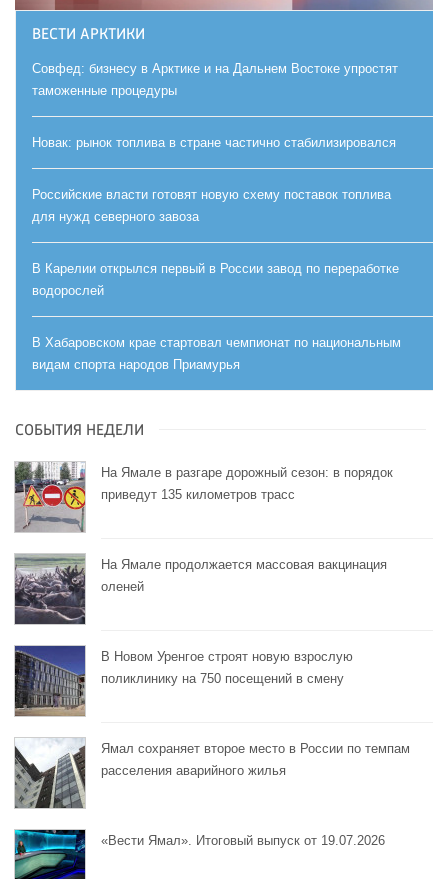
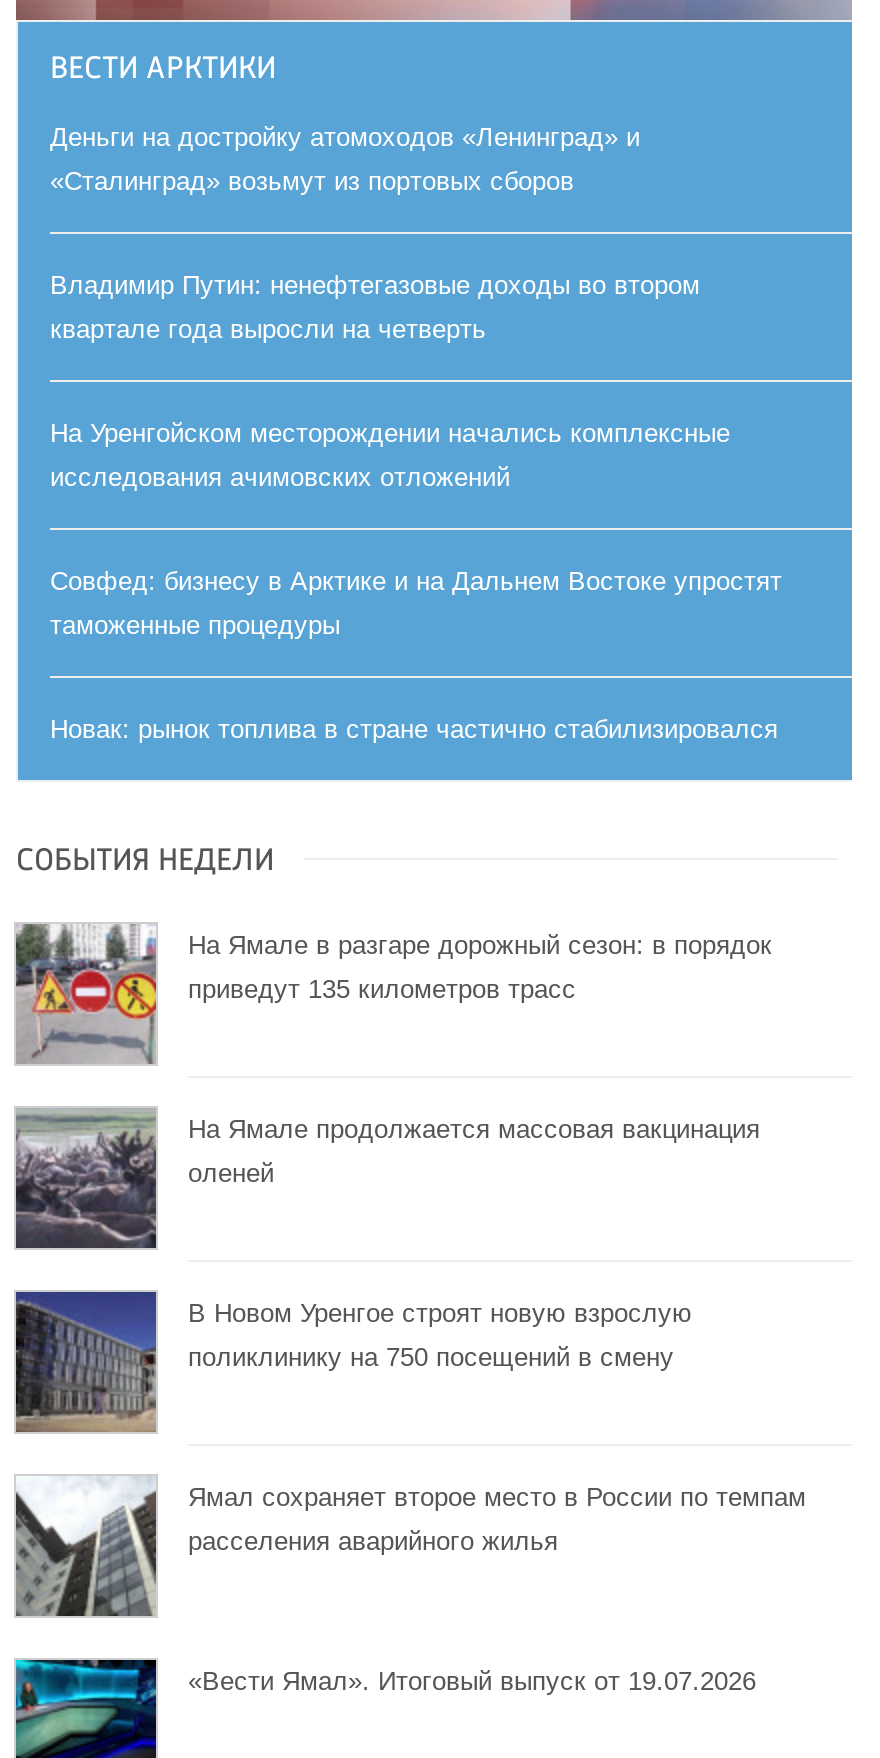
+ Деньги на достройку атомоходов «Ленинград» и
+ «Сталинград» возьмут из портовых сборов
+ Владимир Путин: ненефтегазовые доходы во втором
+ квартале года выросли на четверть
+ На Уренгойском месторождении начались комплексные
+ исследования ачимовских отложений

moved down: Совфед: бизнесу в Арктике и на Дальнем Востоке упростят | таможенные процедуры | Новак: рынок топлива в стране частично стабилизировался

- Российские власти готовят новую схему поставок топлива
- для нужд северного завоза
- В Карелии открылся первый в России завод по переработке
- водорослей
- В Хабаровском крае стартовал чемпионат по национальным
- видам спорта народов Приамурья
